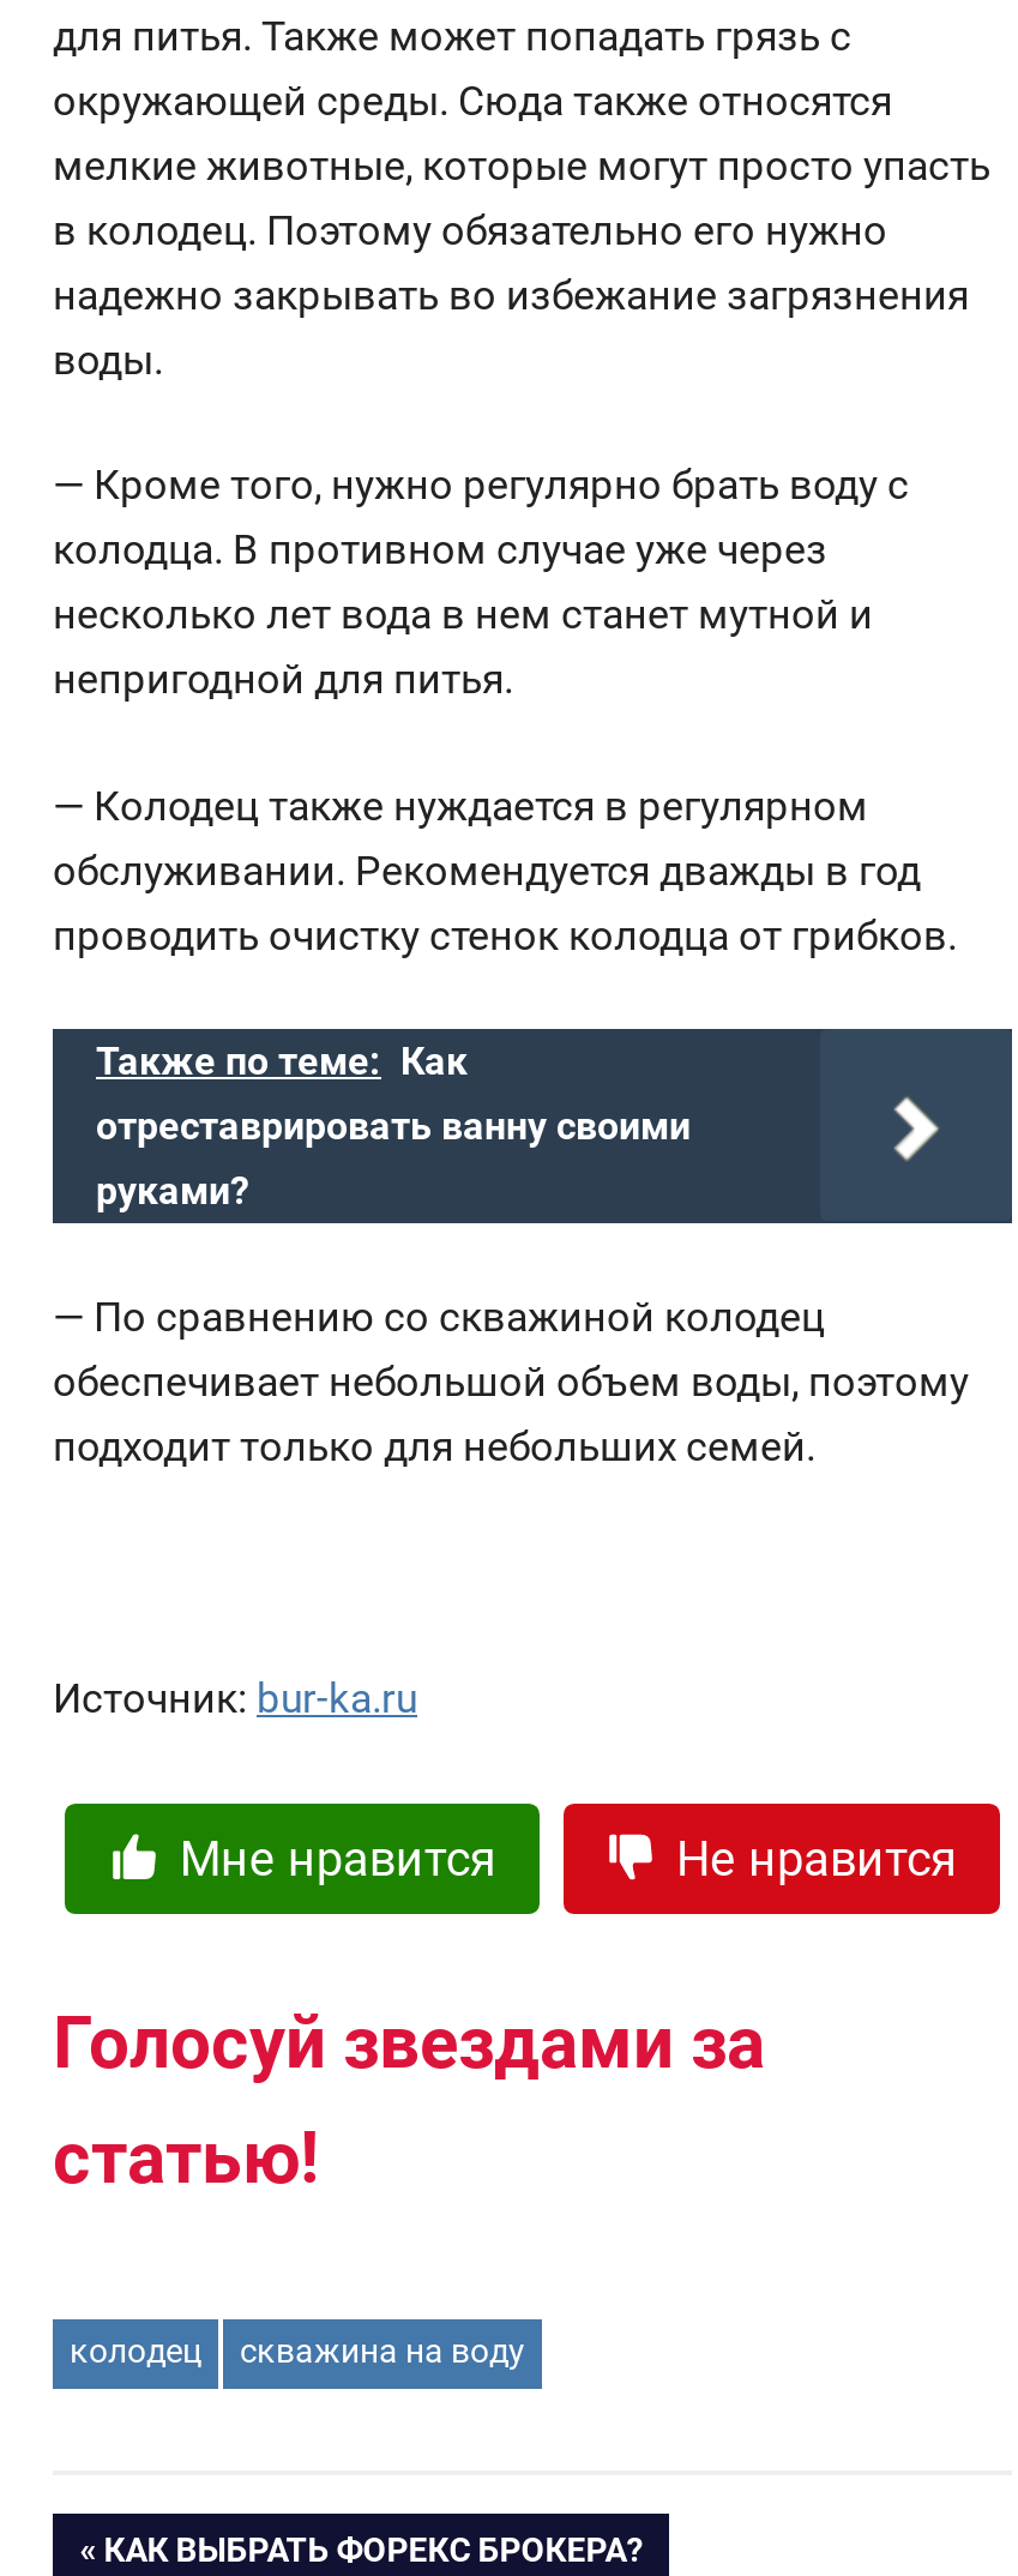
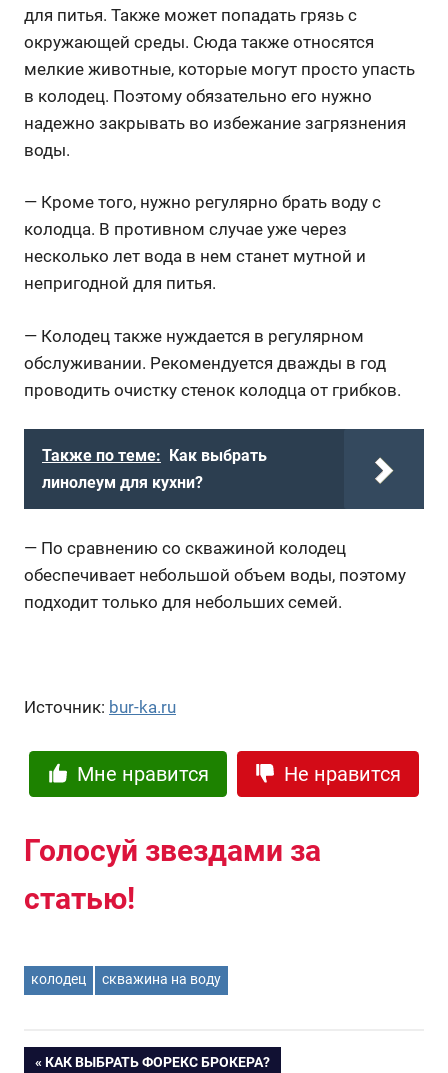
- Также по теме: Как
- отреставрировать ванну своими
- руками?
+ Также по теме: Как выбрать
+ линолеум для кухни?
